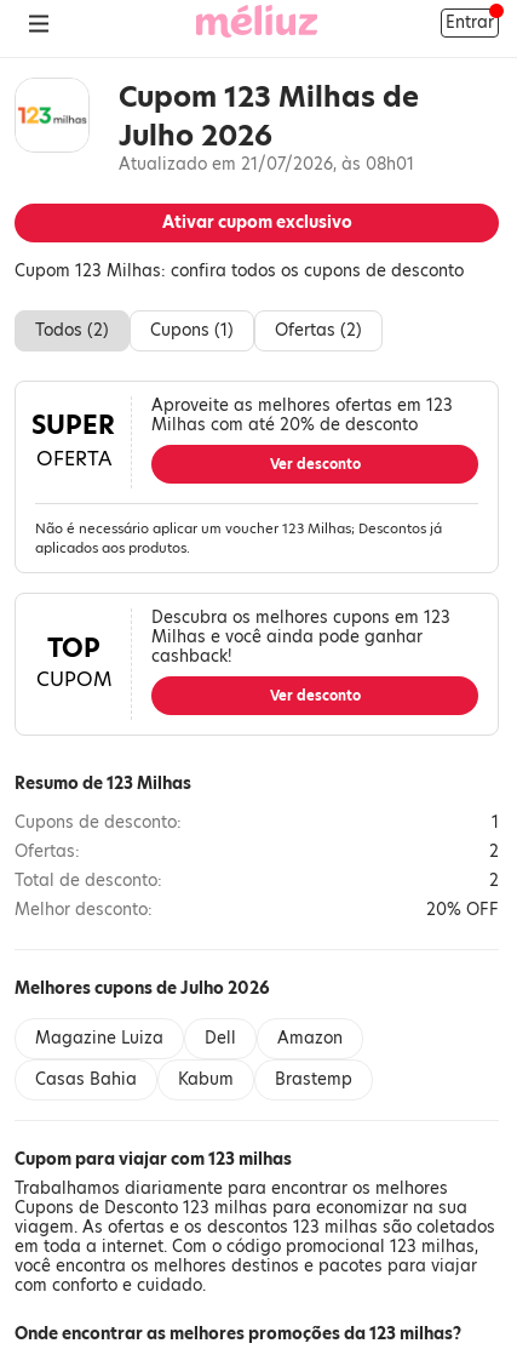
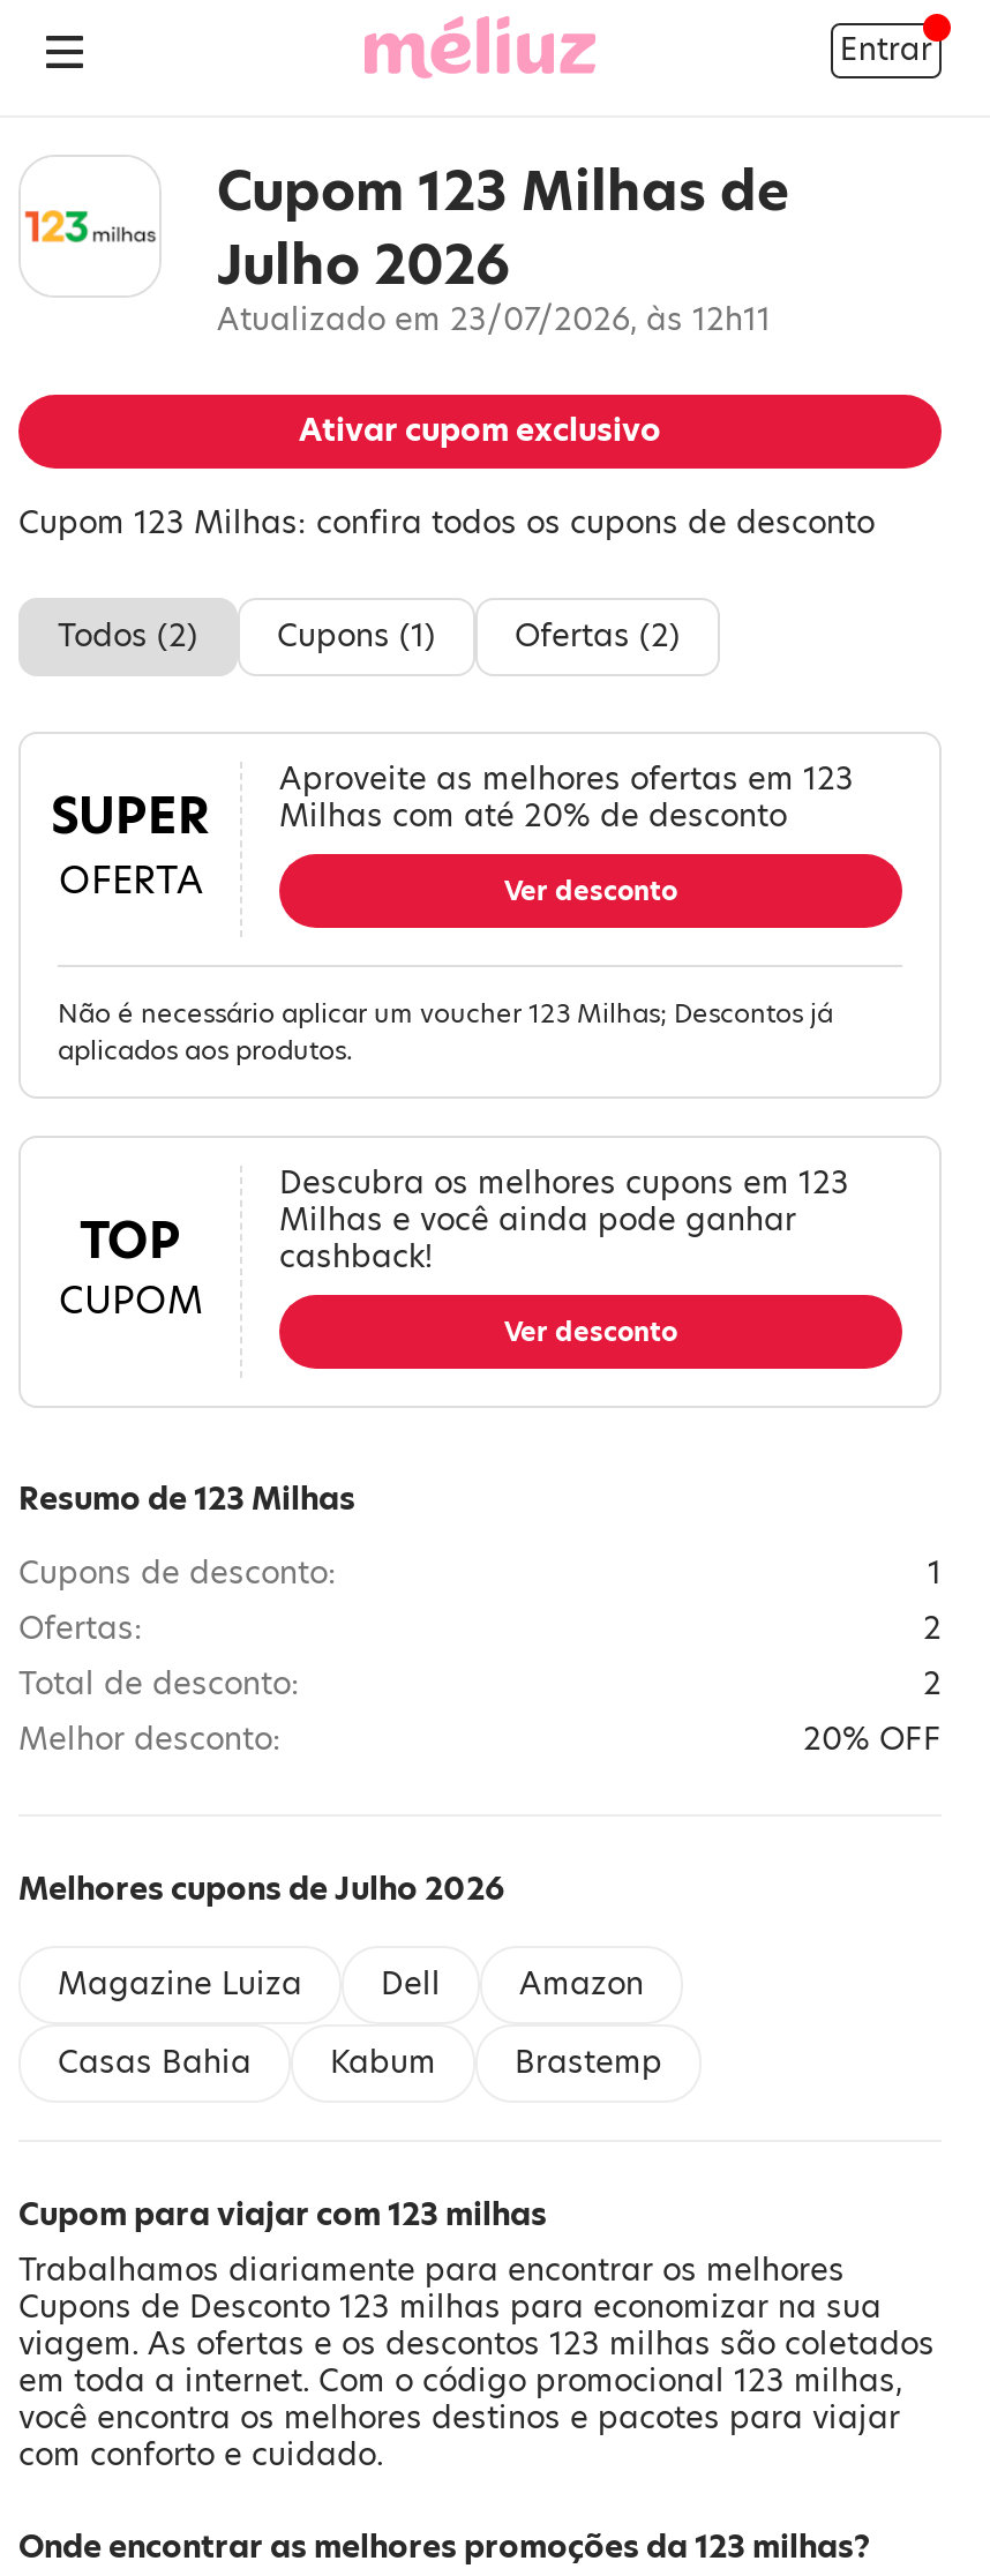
- Atualizado em 21/07/2026, às 08h01
+ Atualizado em 23/07/2026, às 12h11
